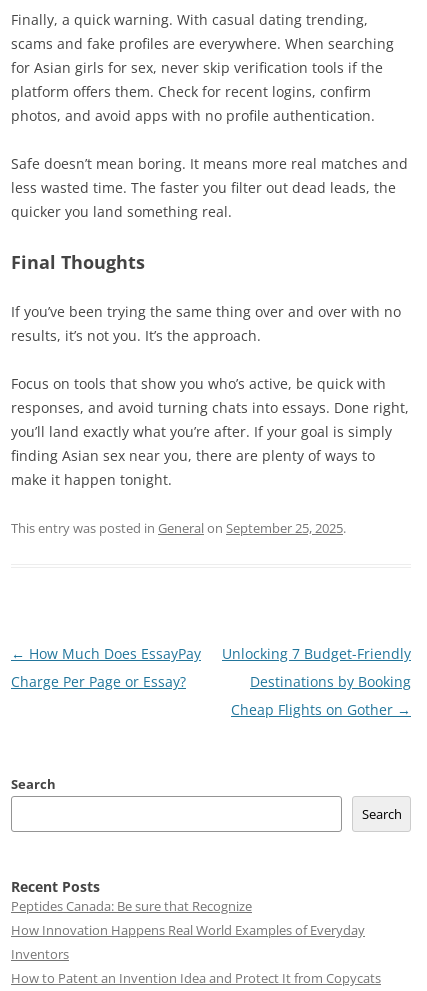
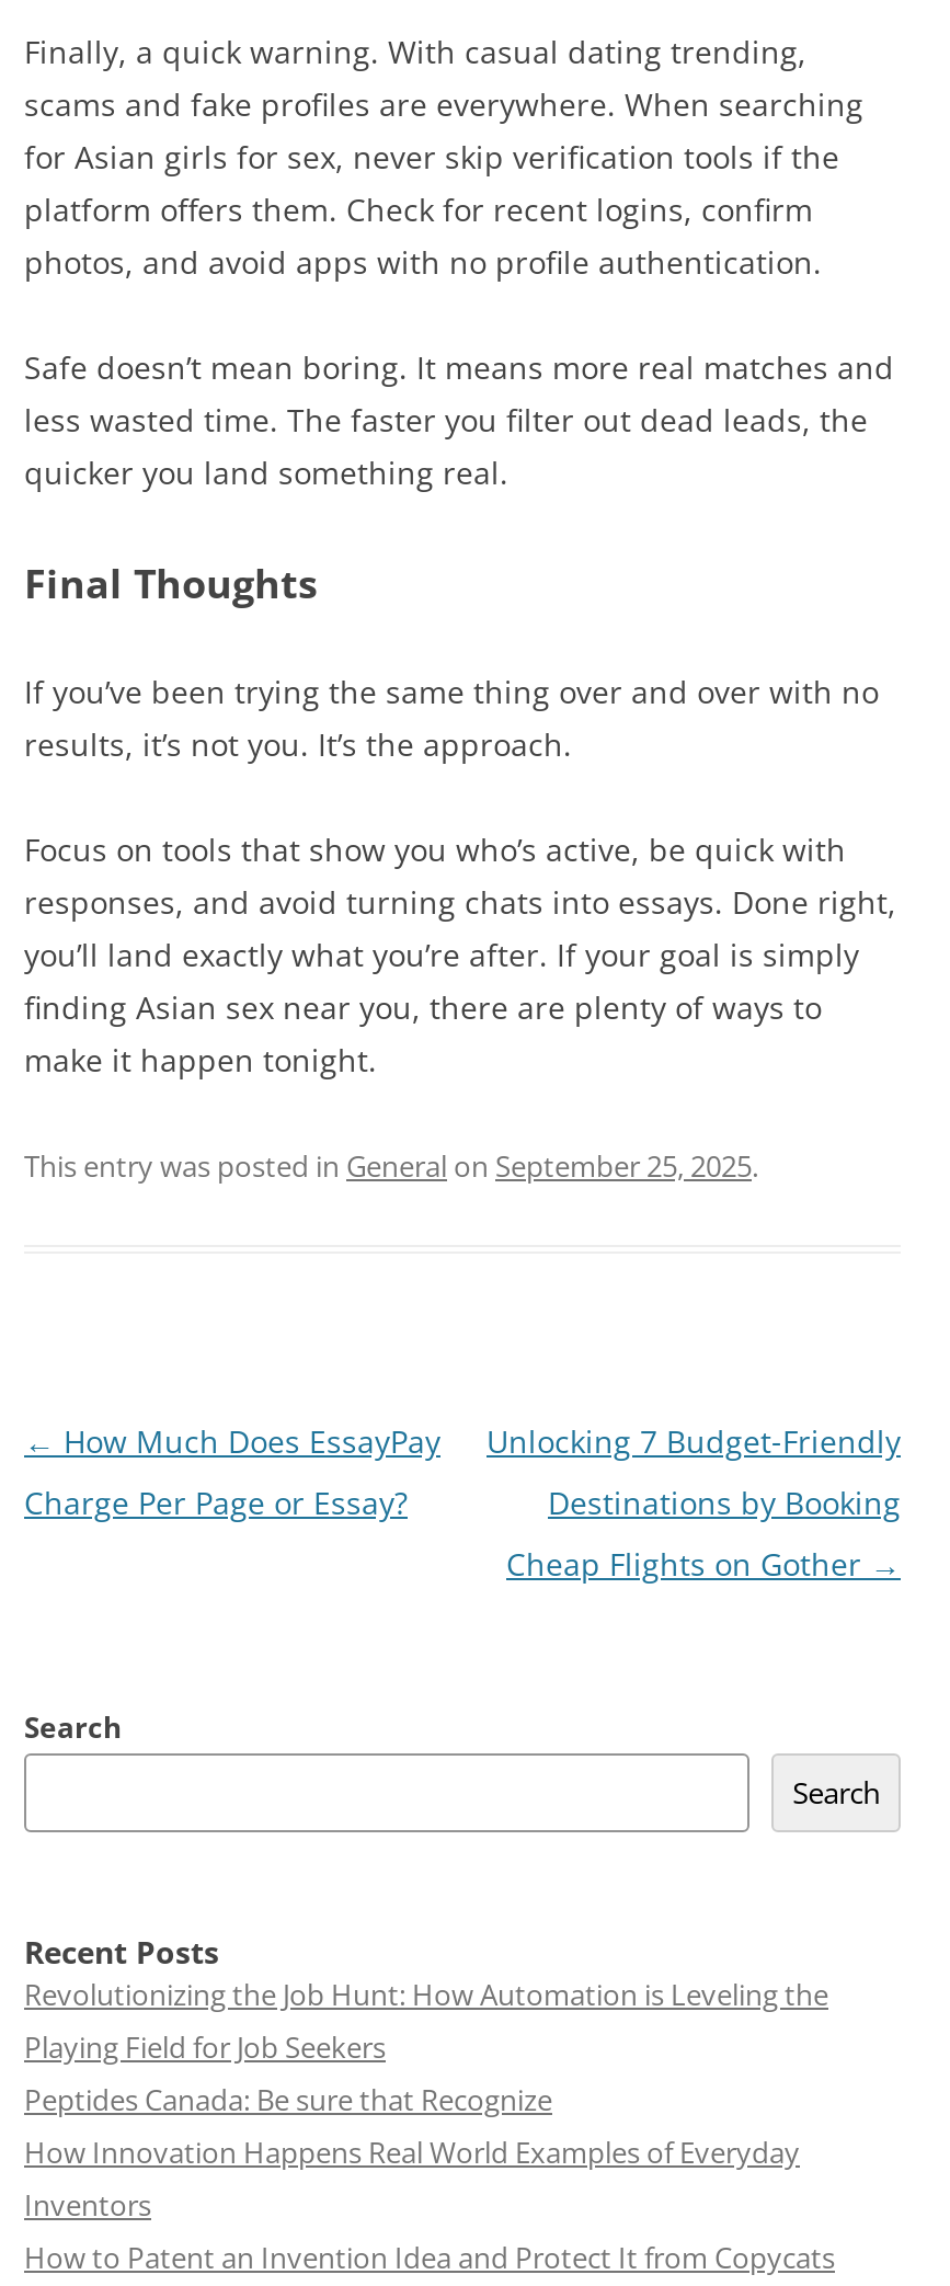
+ Revolutionizing the Job Hunt: How Automation is Leveling the
+ Playing Field for Job Seekers
